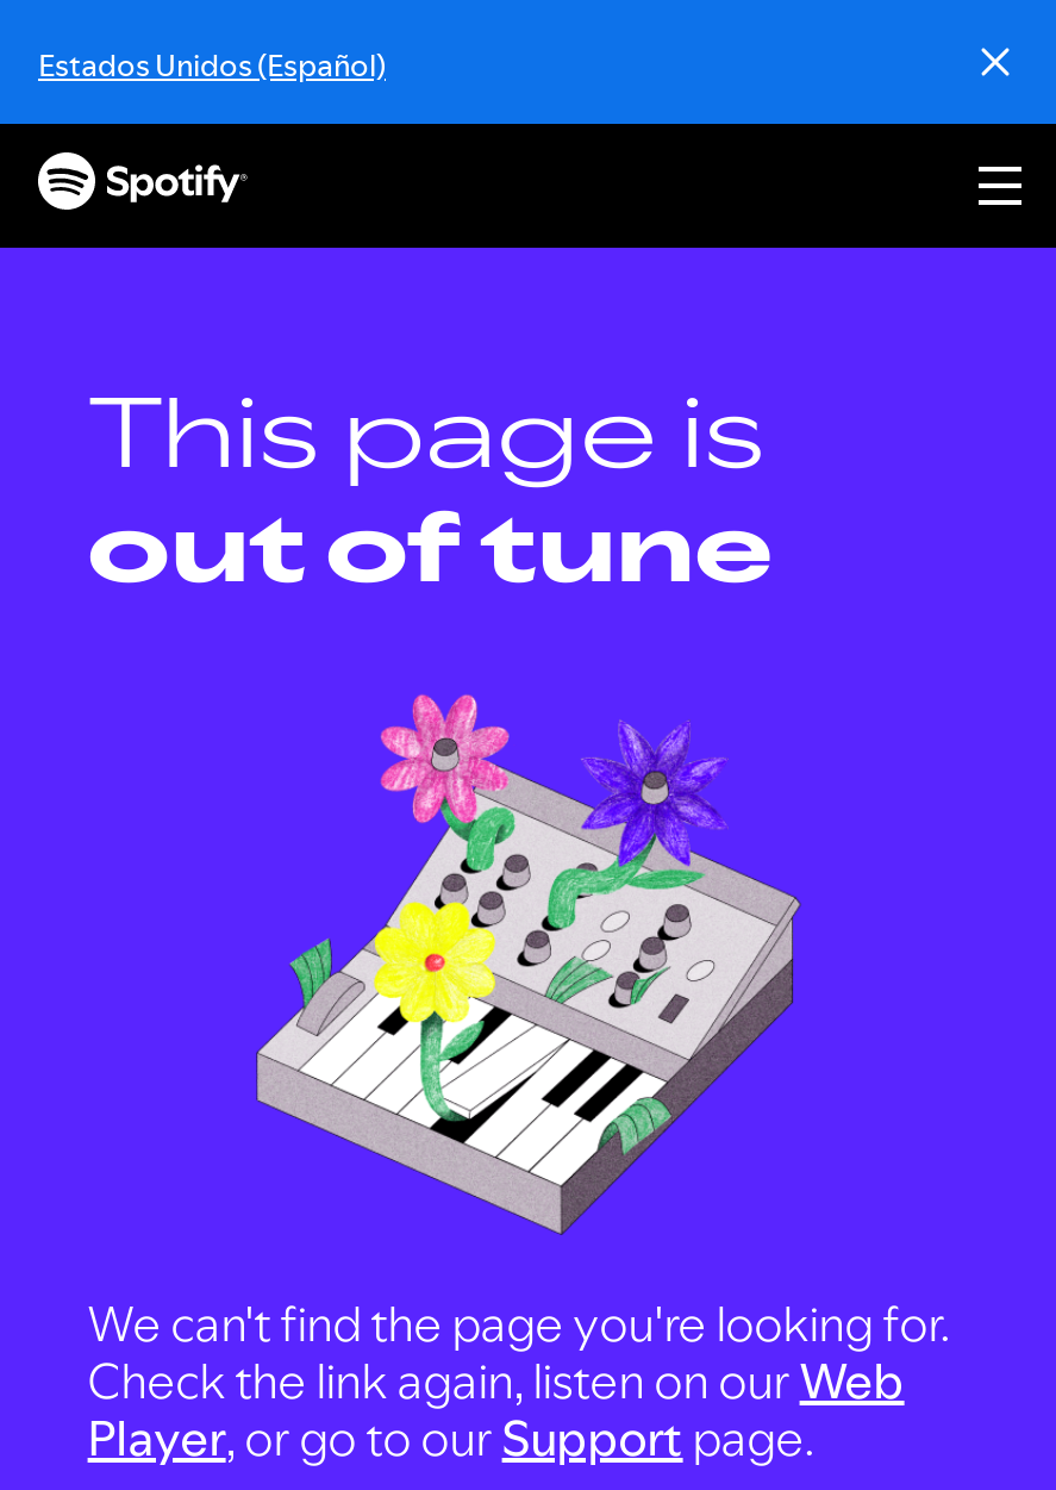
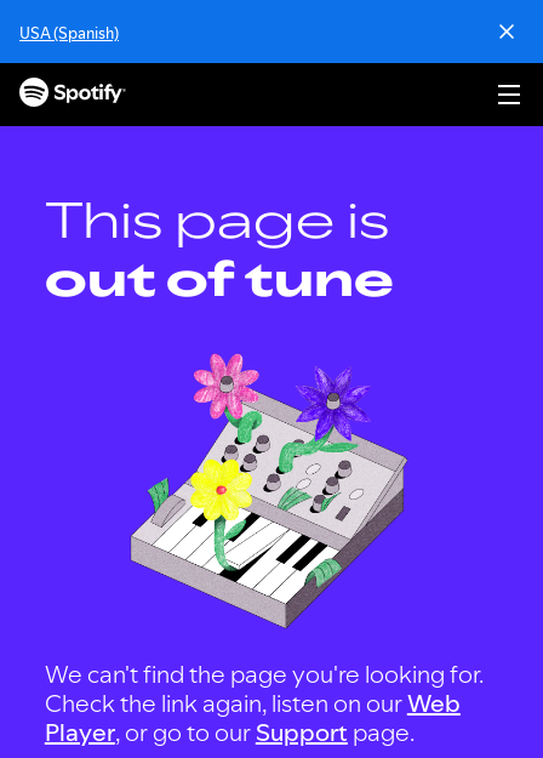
- Estados Unidos (Español)
+ USA (Spanish)
